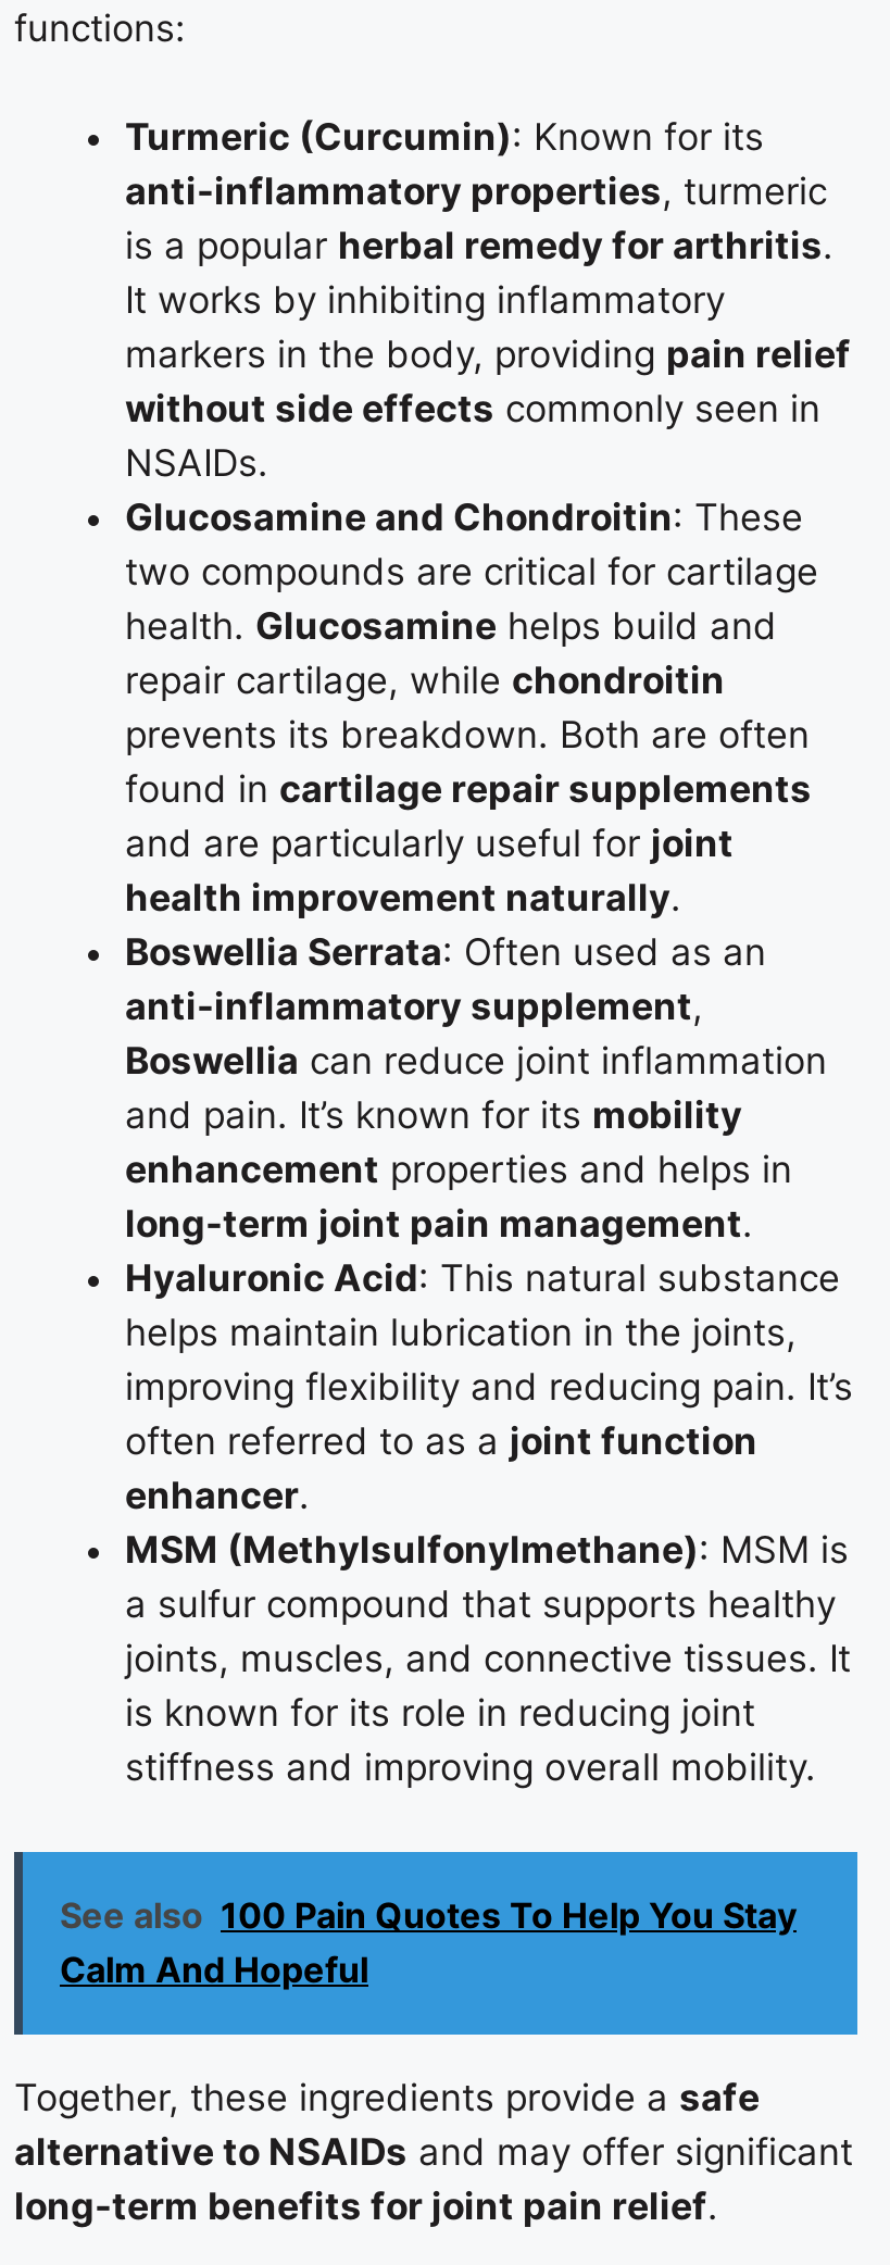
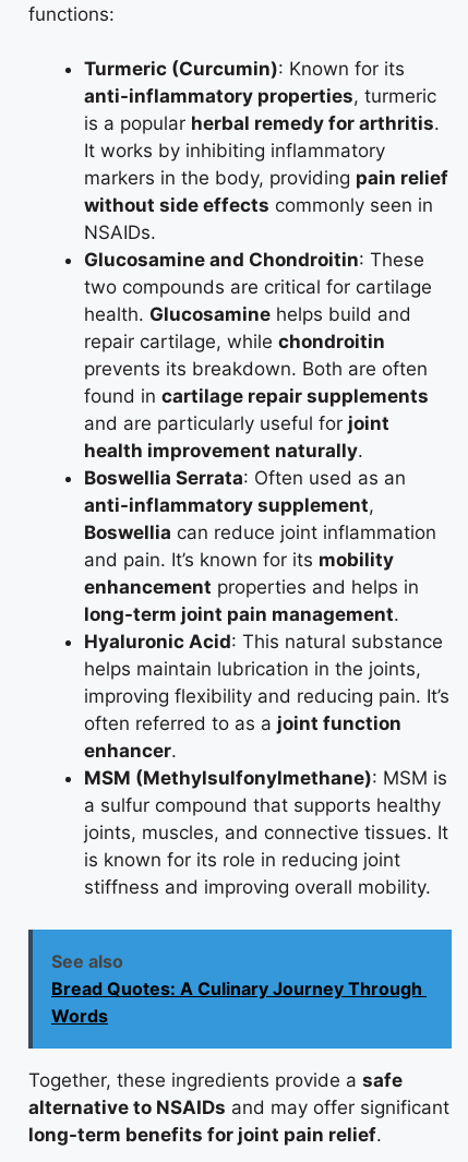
- See also 100 Pain Quotes To Help You Stay
- Calm And Hopeful
+ See also
+ Bread Quotes: A Culinary Journey Through
+ Words
